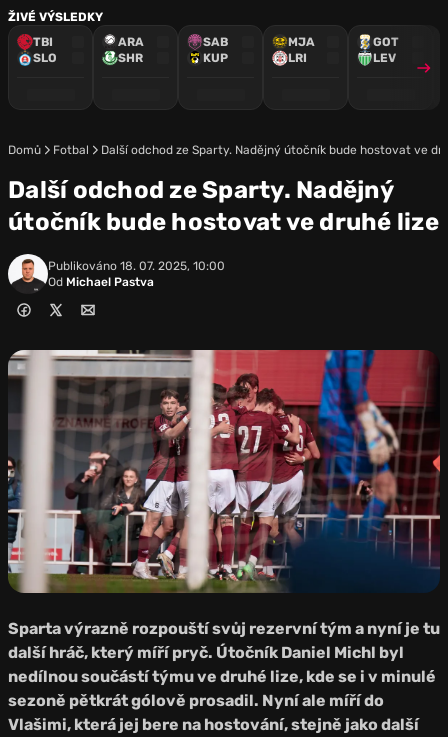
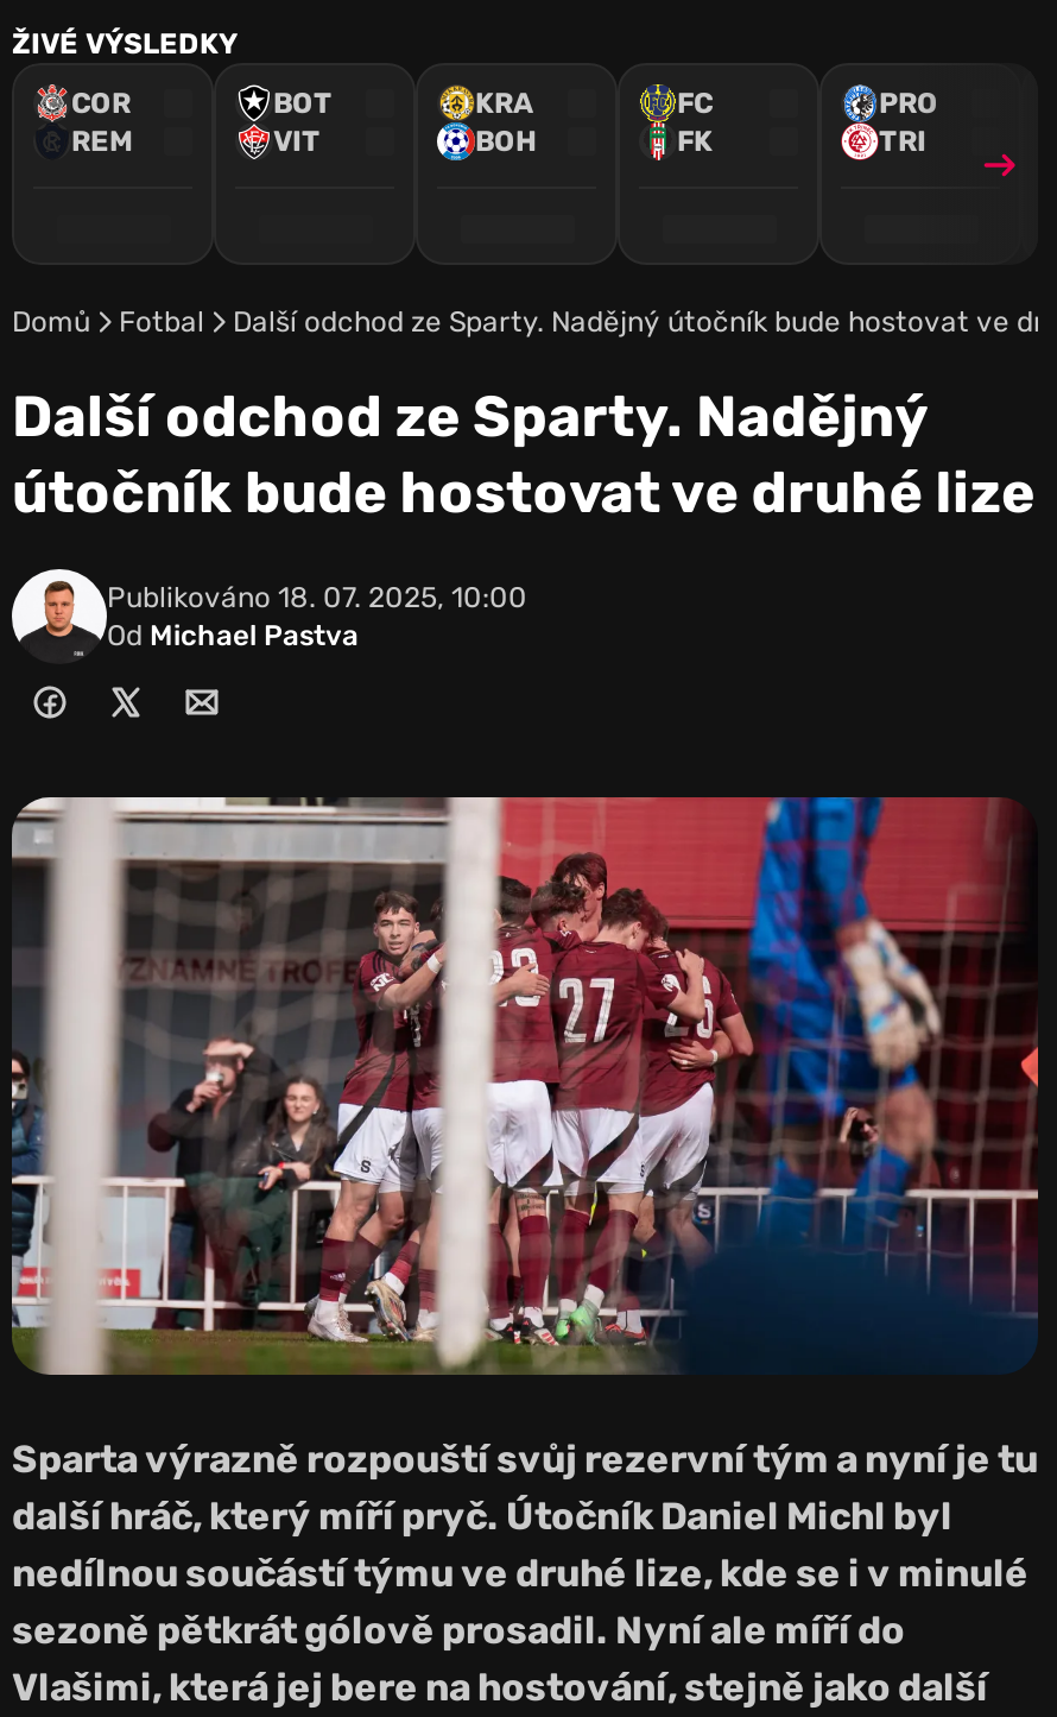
- TBI
- SLO
+ COR
+ REM

- ARA
- SHR
+ BOT
+ VIT

- SAB
- KUP
+ KRA
+ BOH

- MJA
- LRI
+ FC
+ FK

- GOT
- LEV
+ PRO
+ TRI
